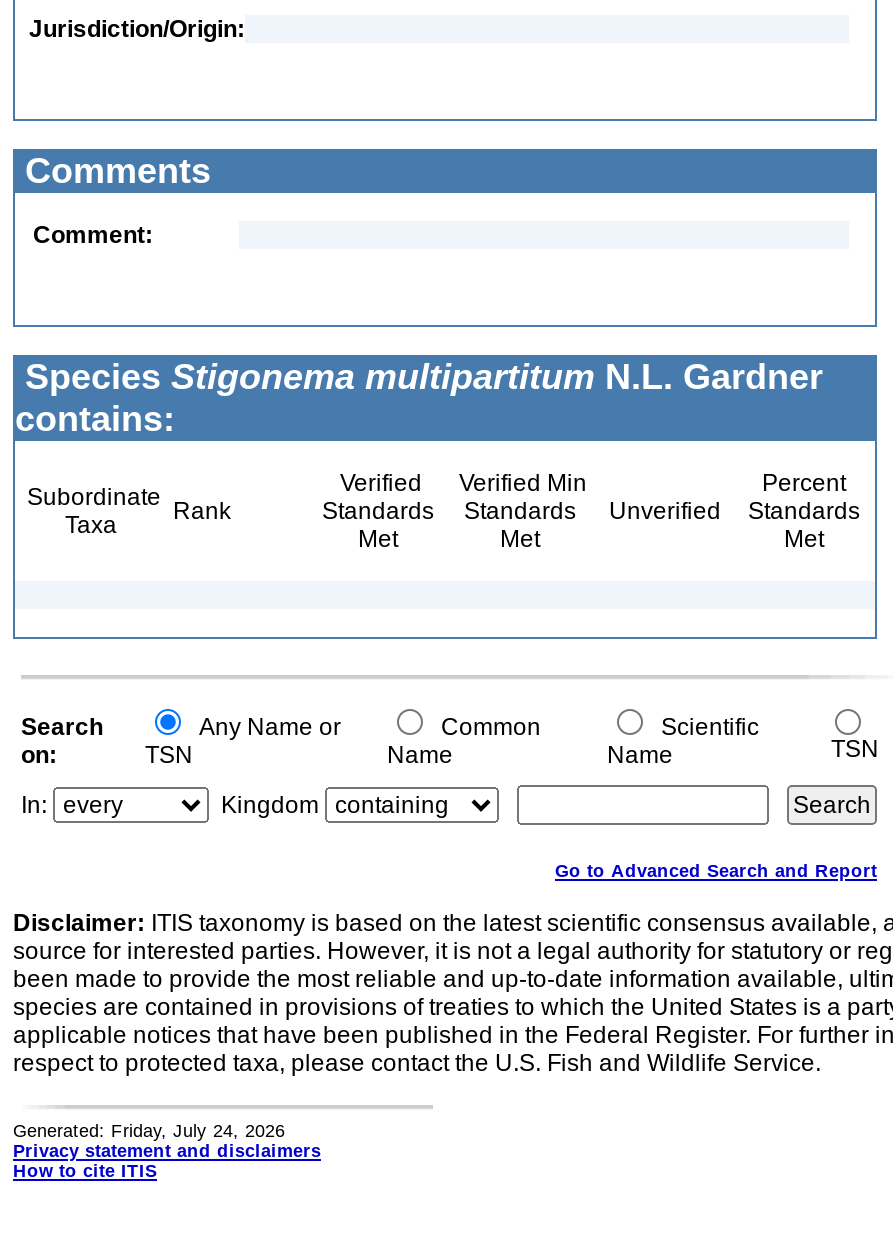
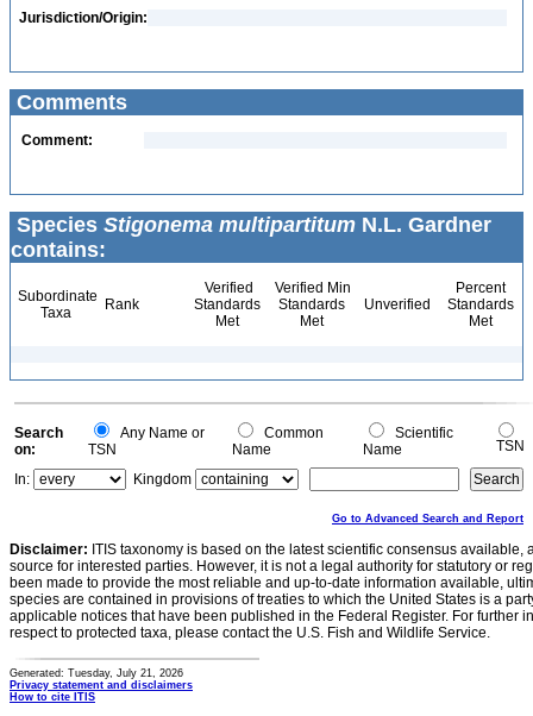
- Generated: Friday, July 24, 2026
+ Generated: Tuesday, July 21, 2026
